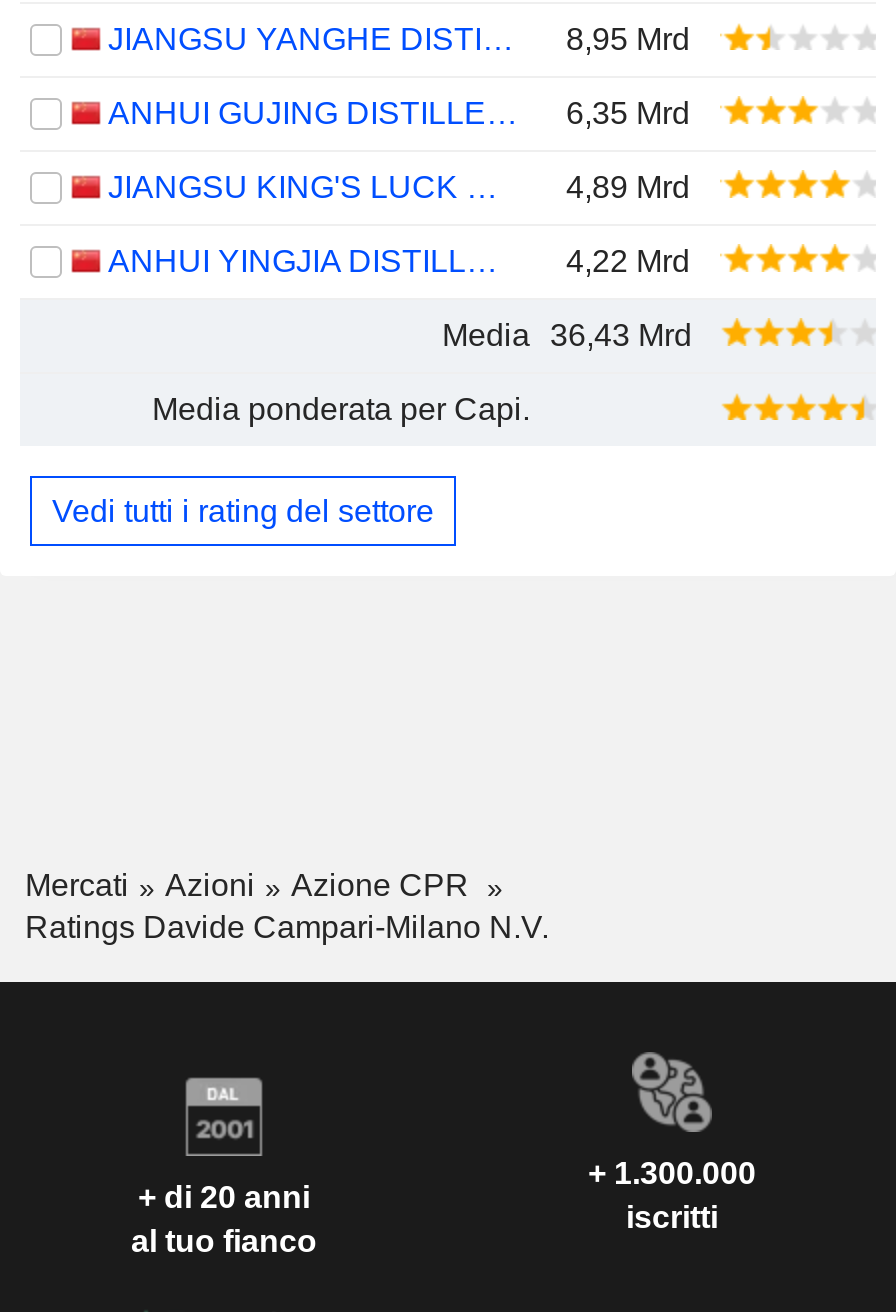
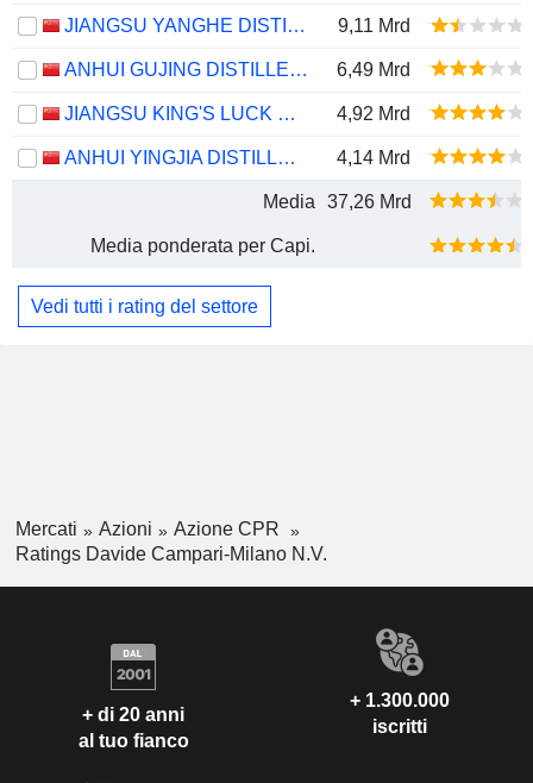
- 8,95 Mrd
+ 9,11 Mrd

- 6,35 Mrd
+ 6,49 Mrd

- 4,89 Mrd
+ 4,92 Mrd

- 4,22 Mrd
+ 4,14 Mrd

- Media 36,43 Mrd
+ Media 37,26 Mrd
